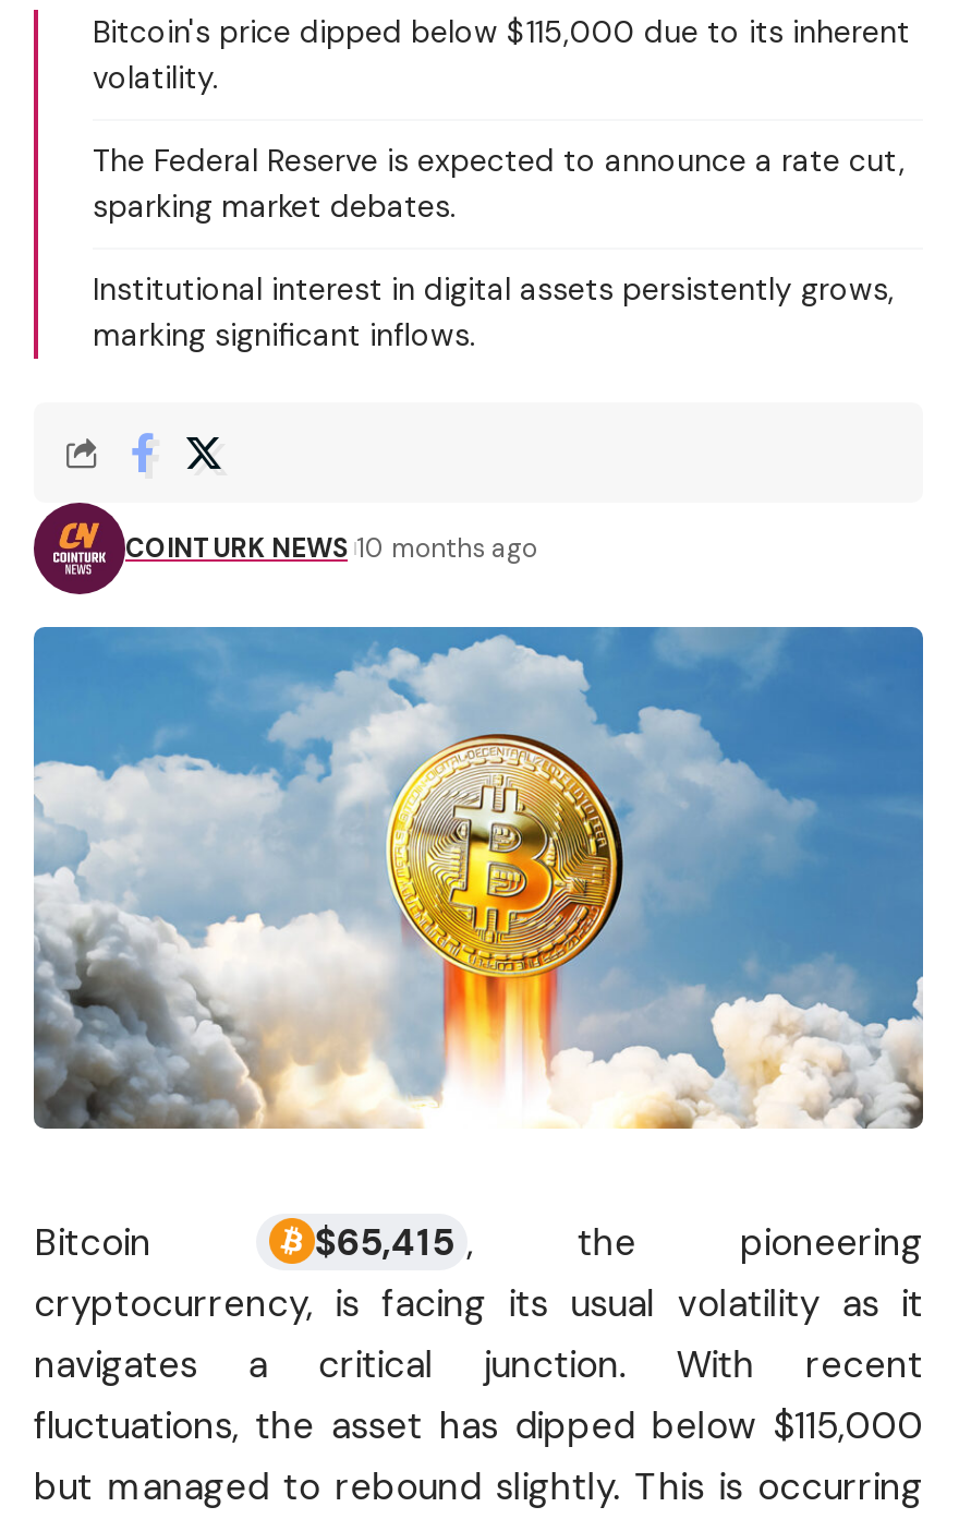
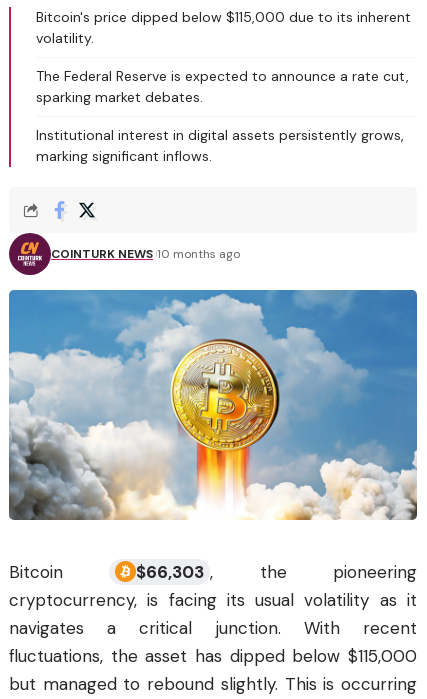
- $65,415 , the pioneering
+ $66,303 , the pioneering
